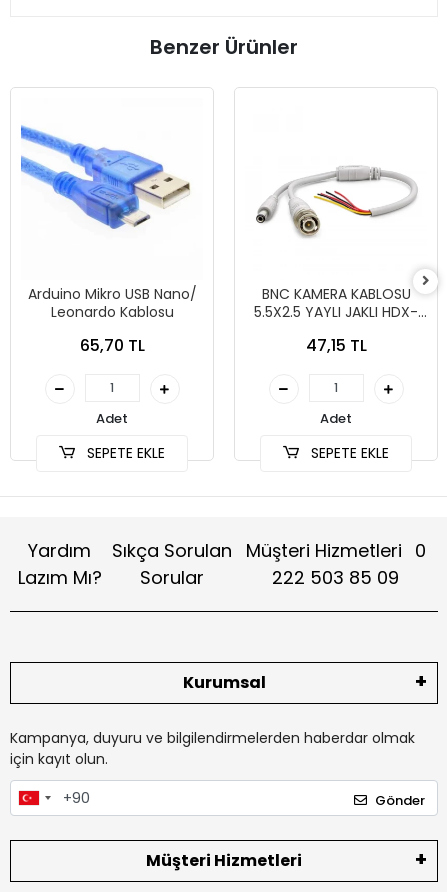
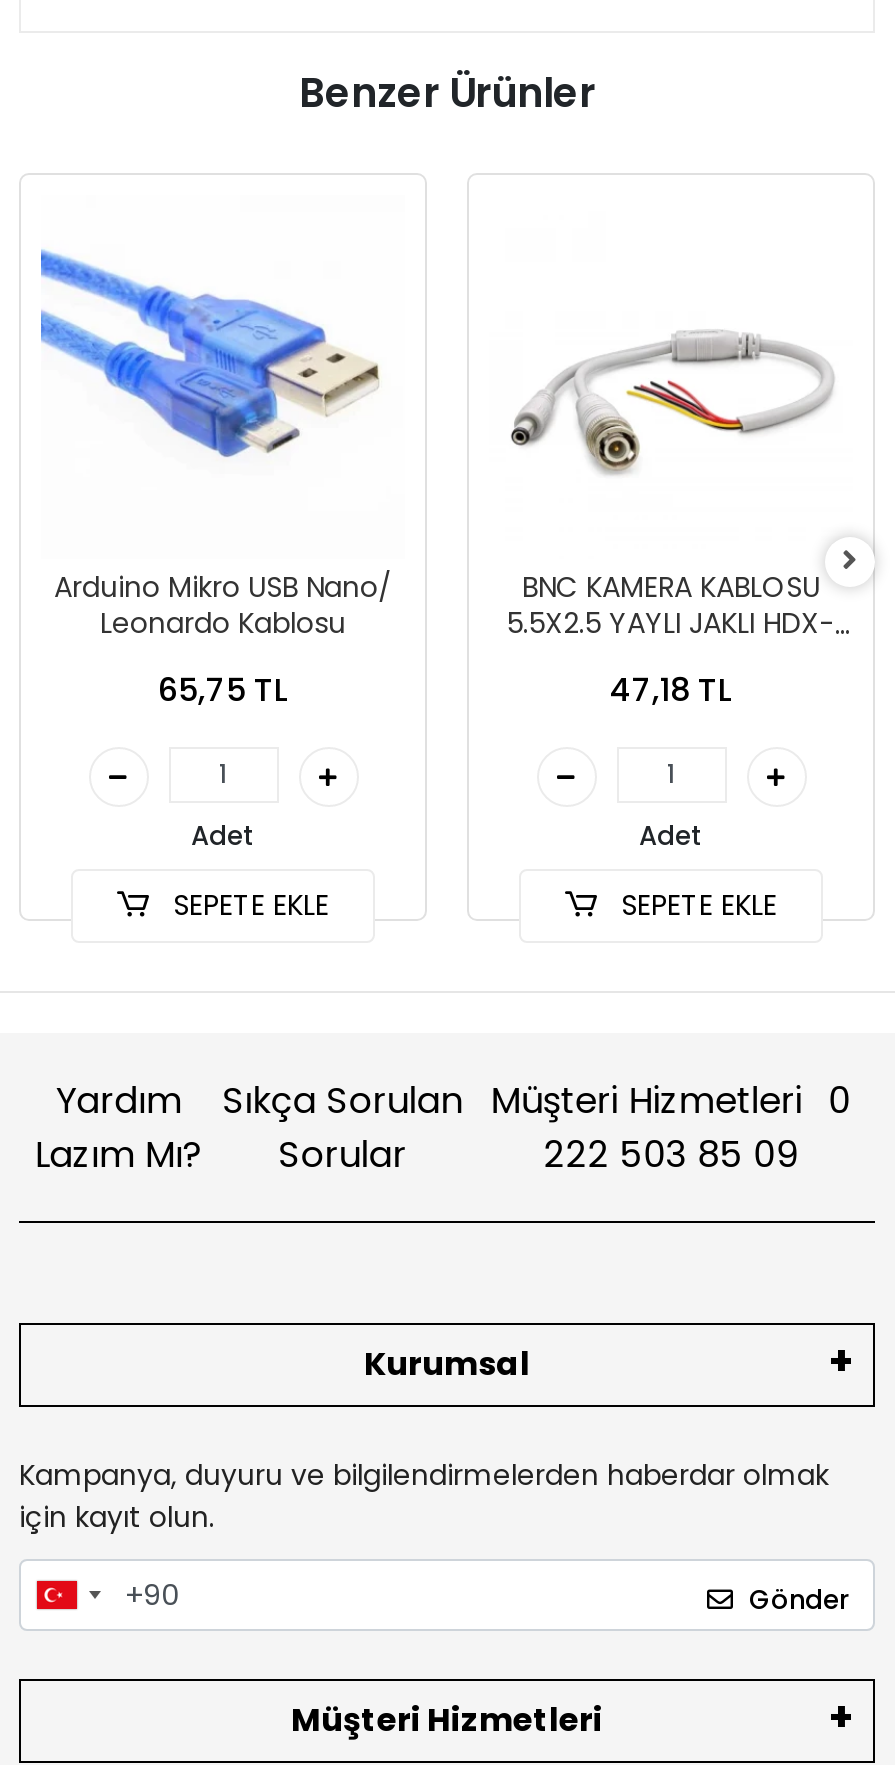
- 65,70 TL
+ 65,75 TL

- 47,15 TL
+ 47,18 TL
